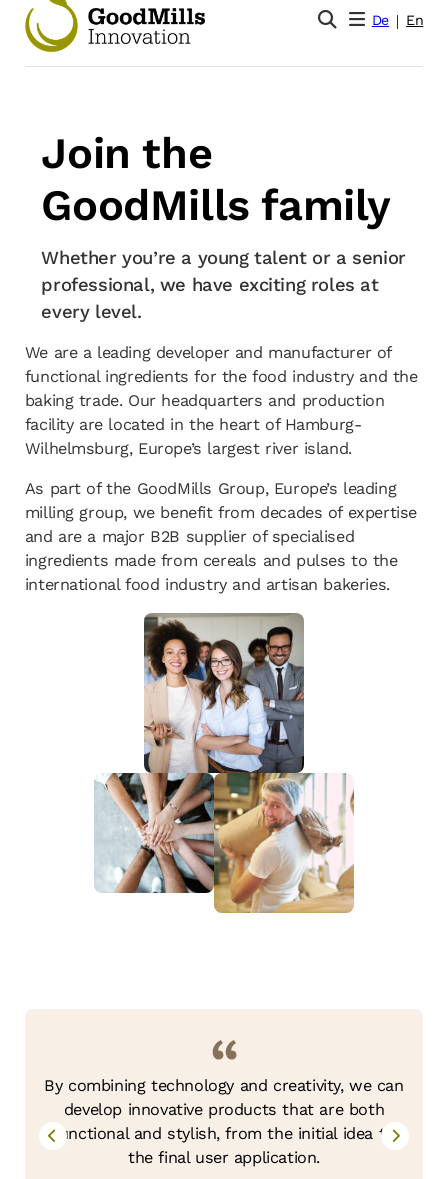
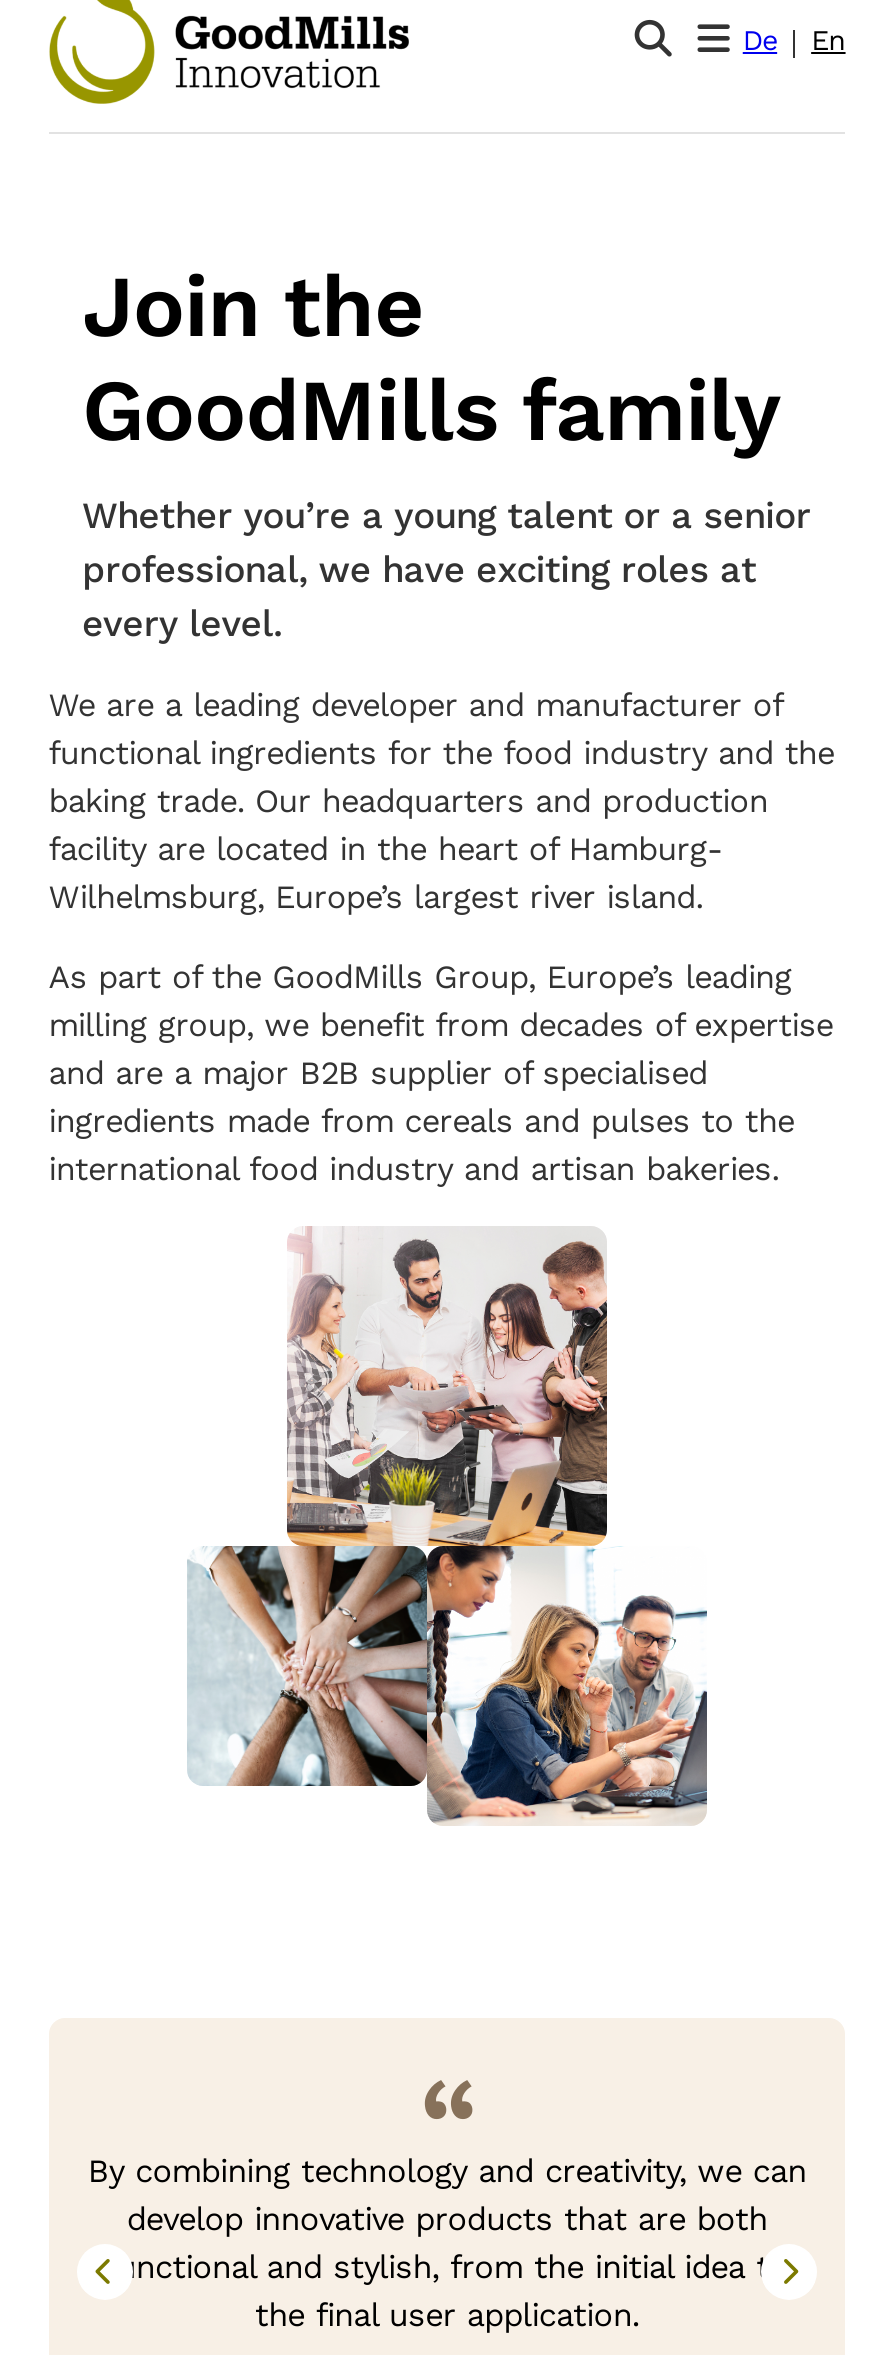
- [image]
+ [image]
